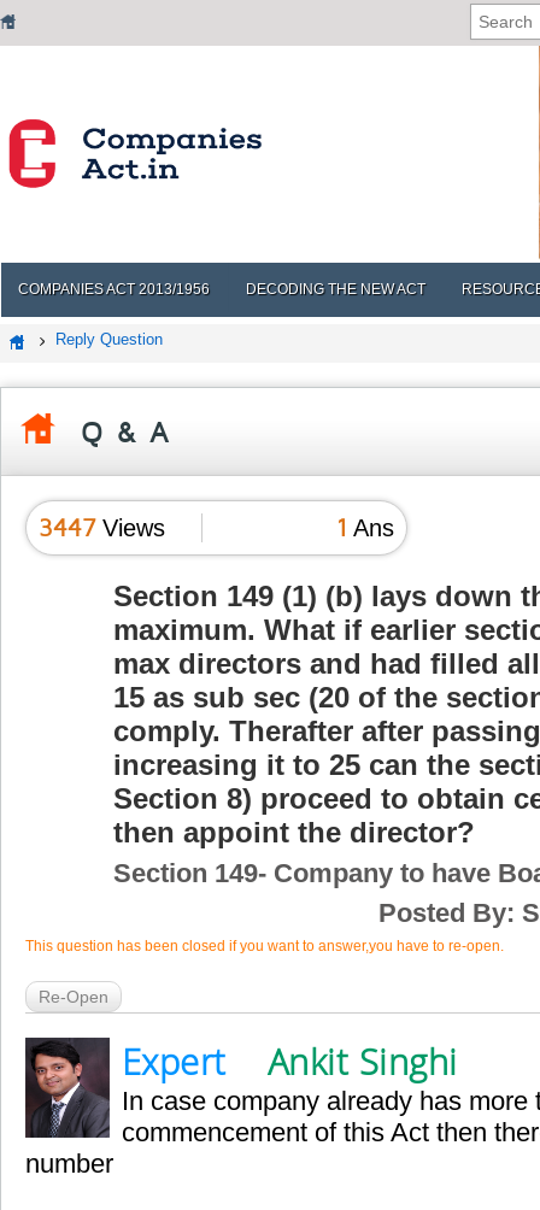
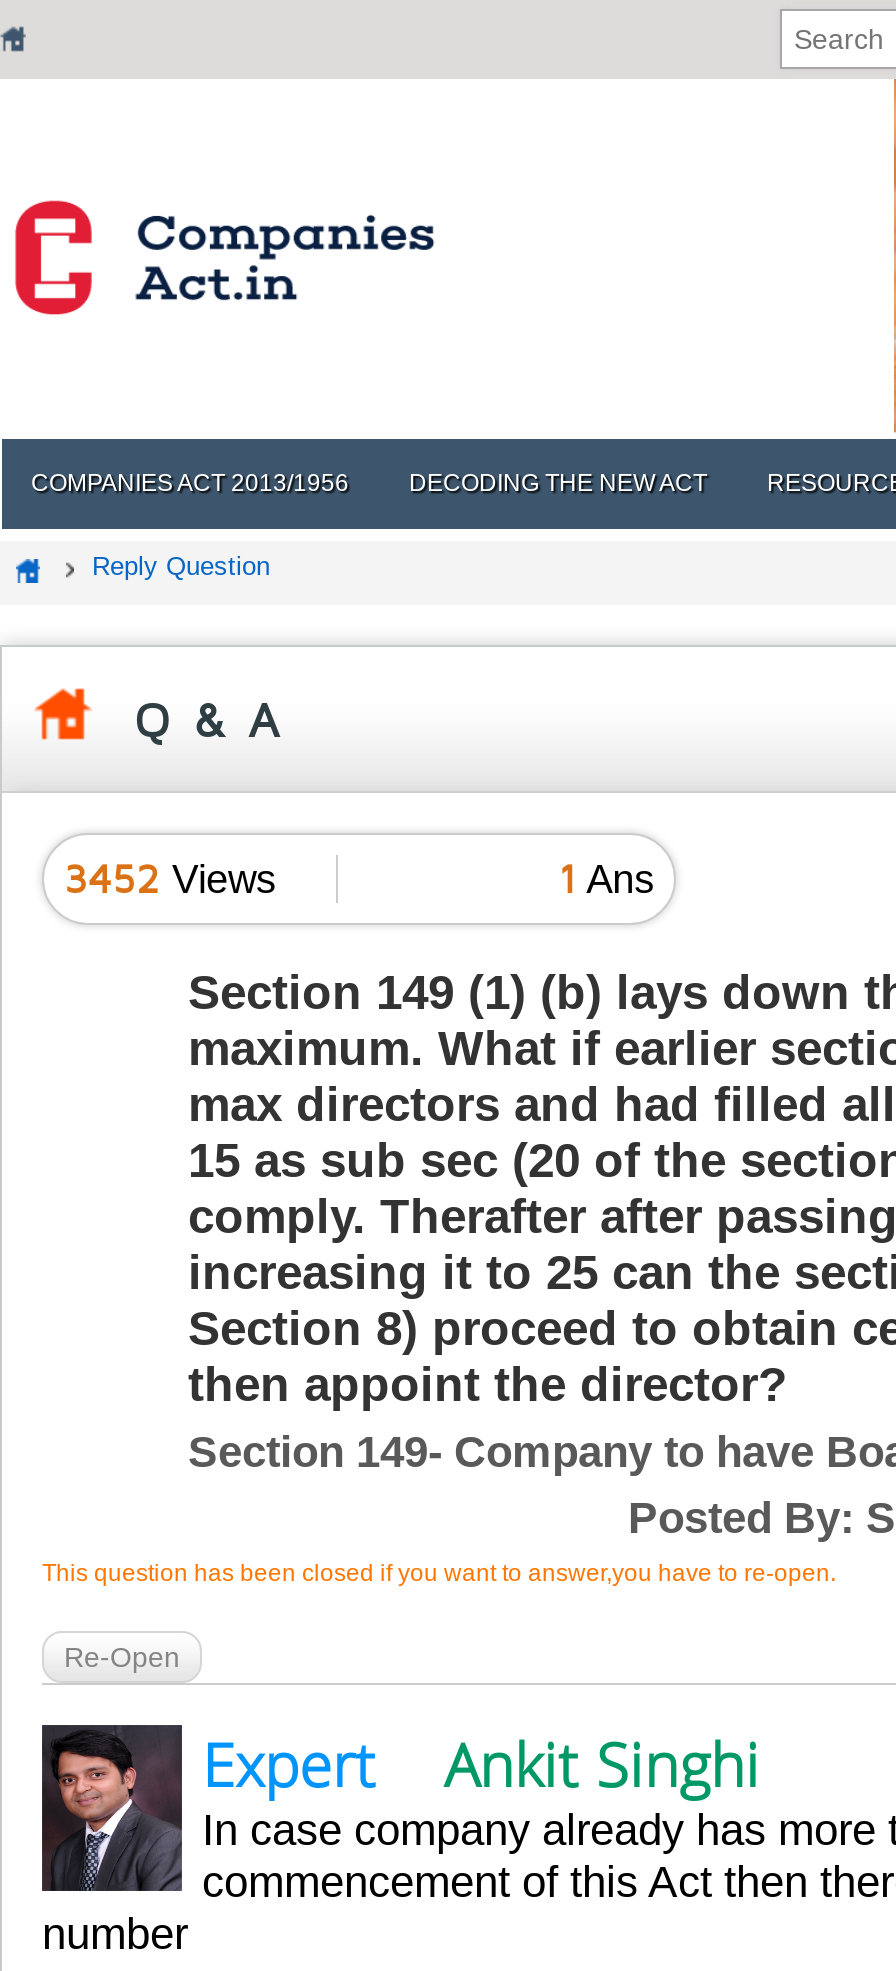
- 3447 Views
+ 3452 Views
